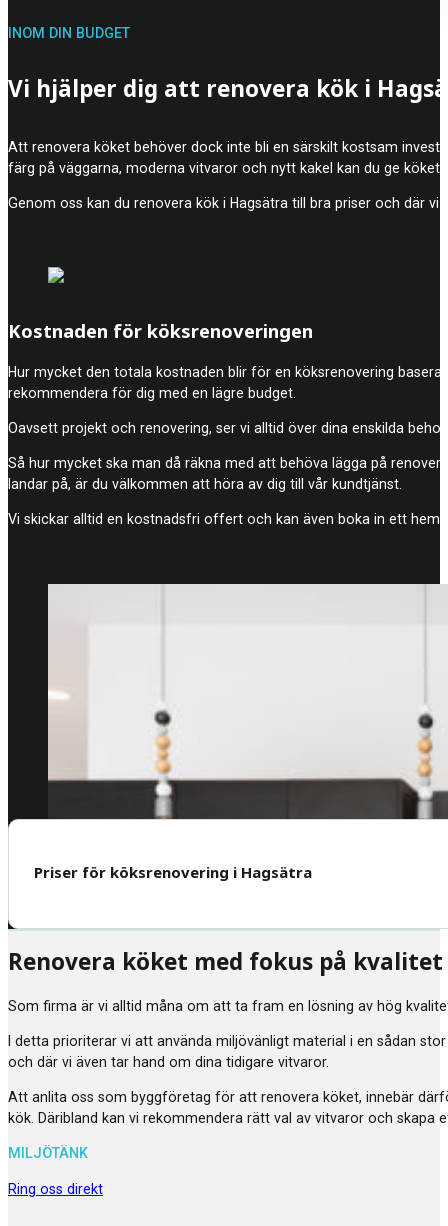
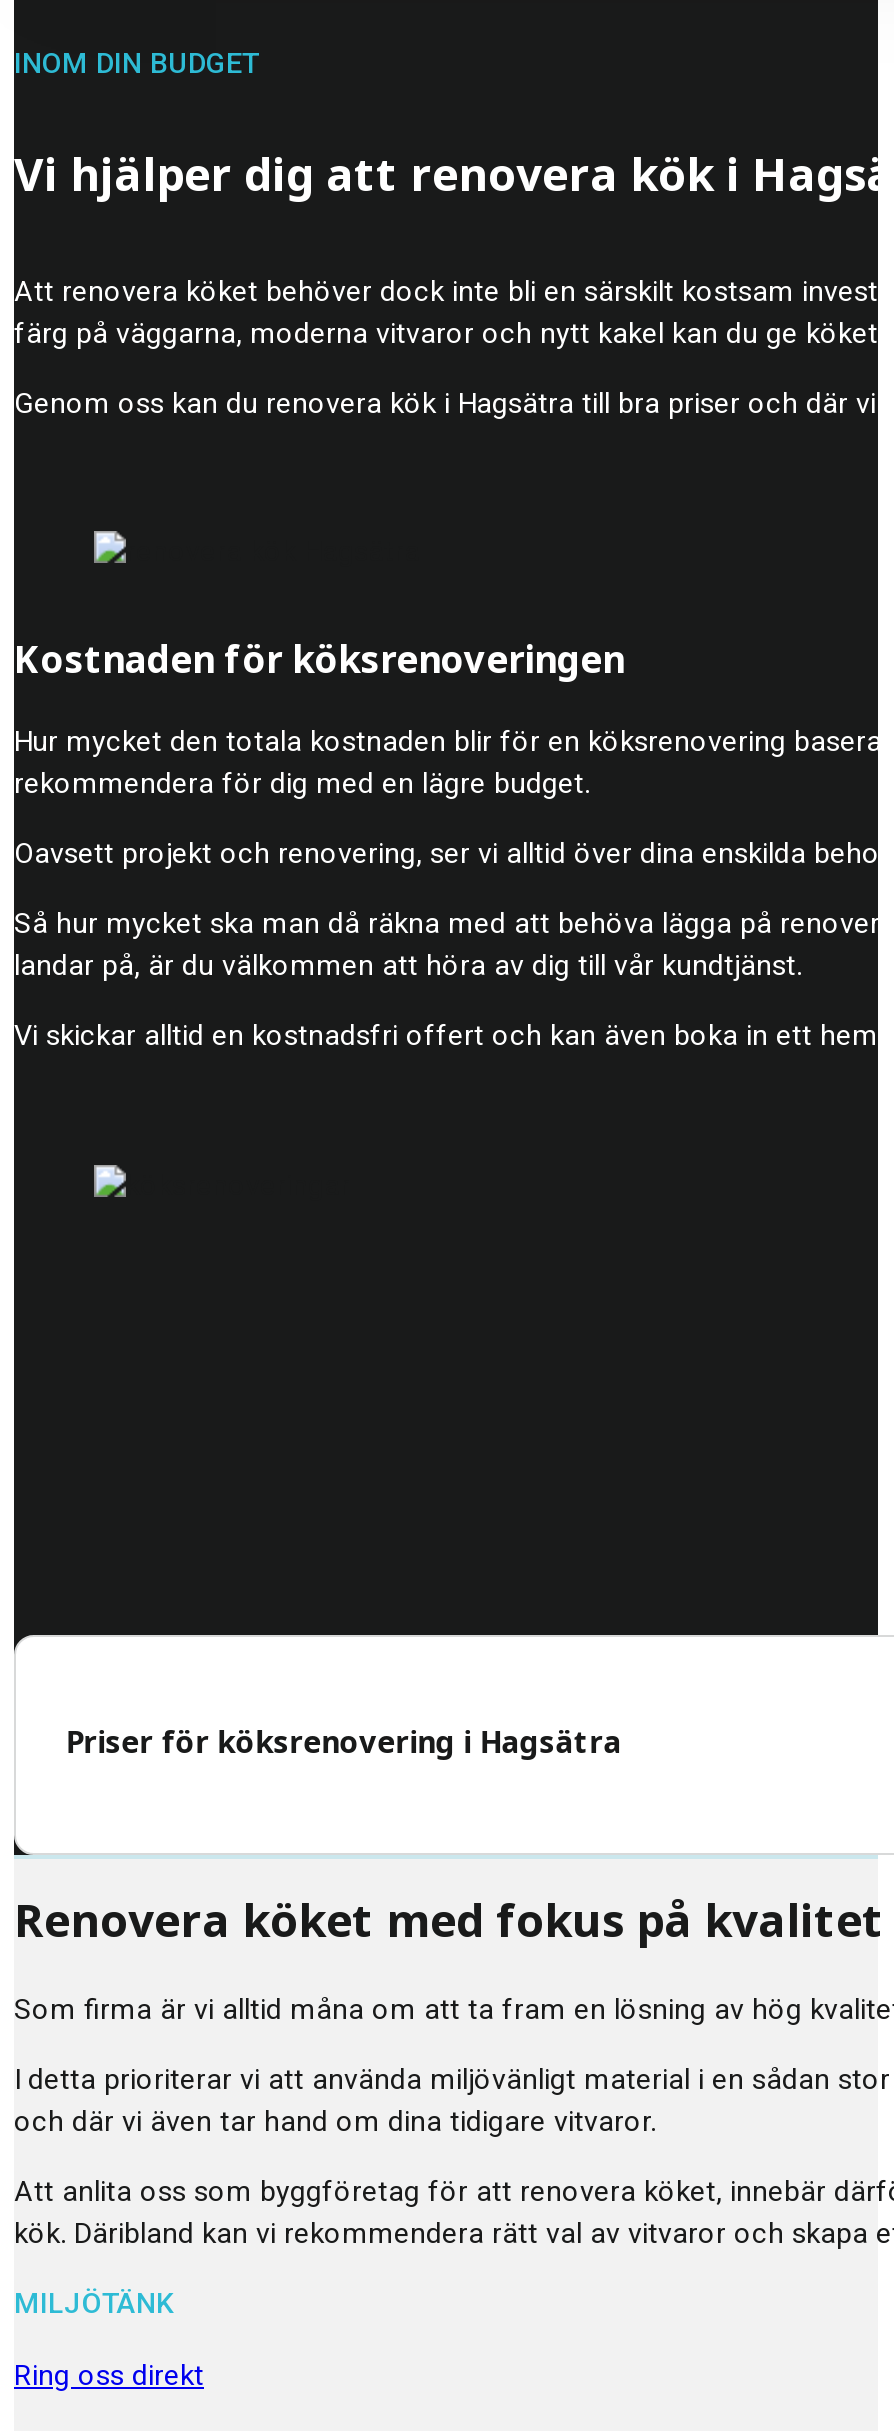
- [image]
